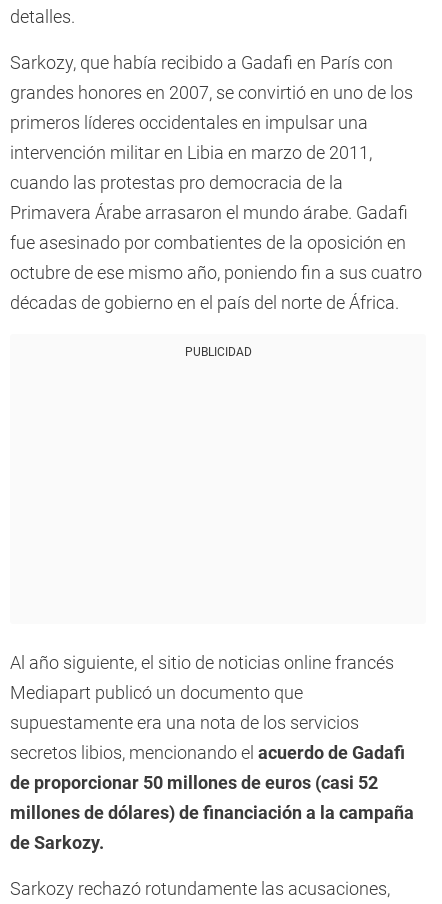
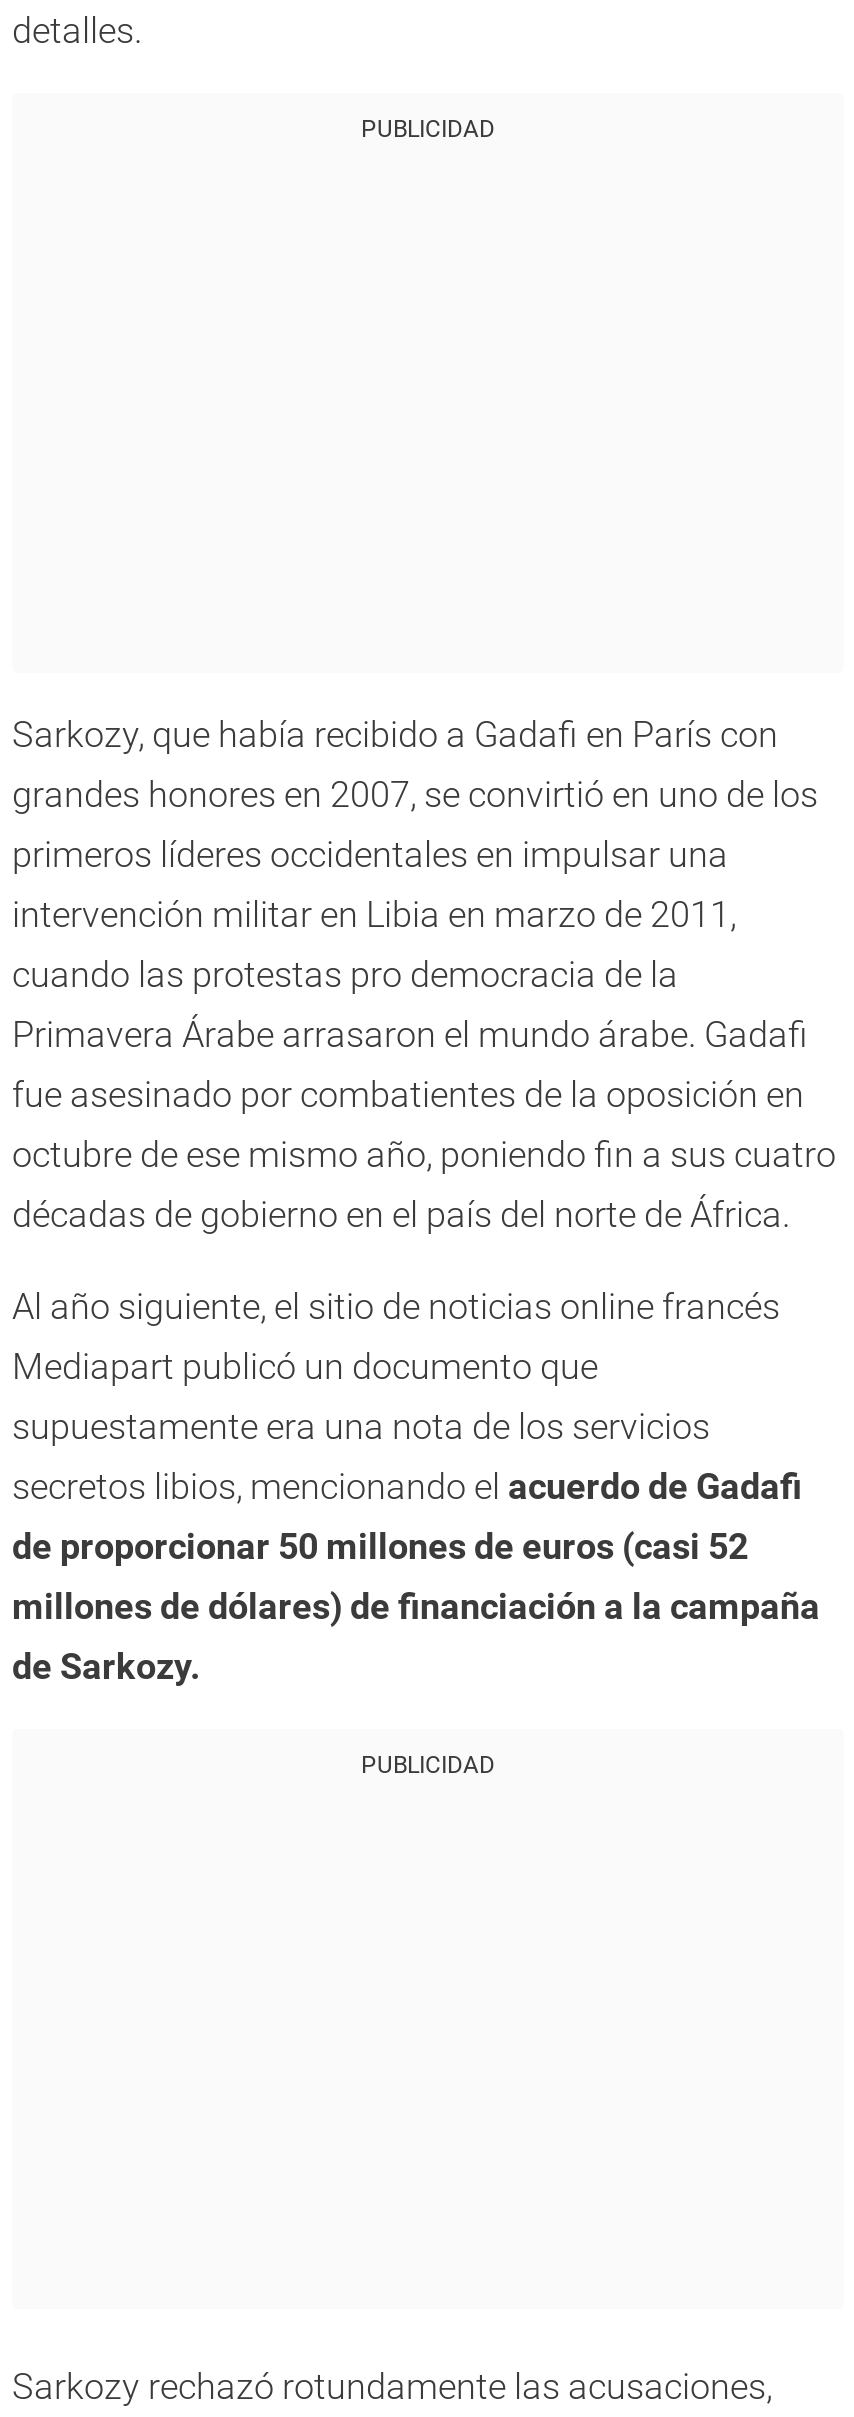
+ PUBLICIDAD

- PUBLICIDAD

+ PUBLICIDAD
